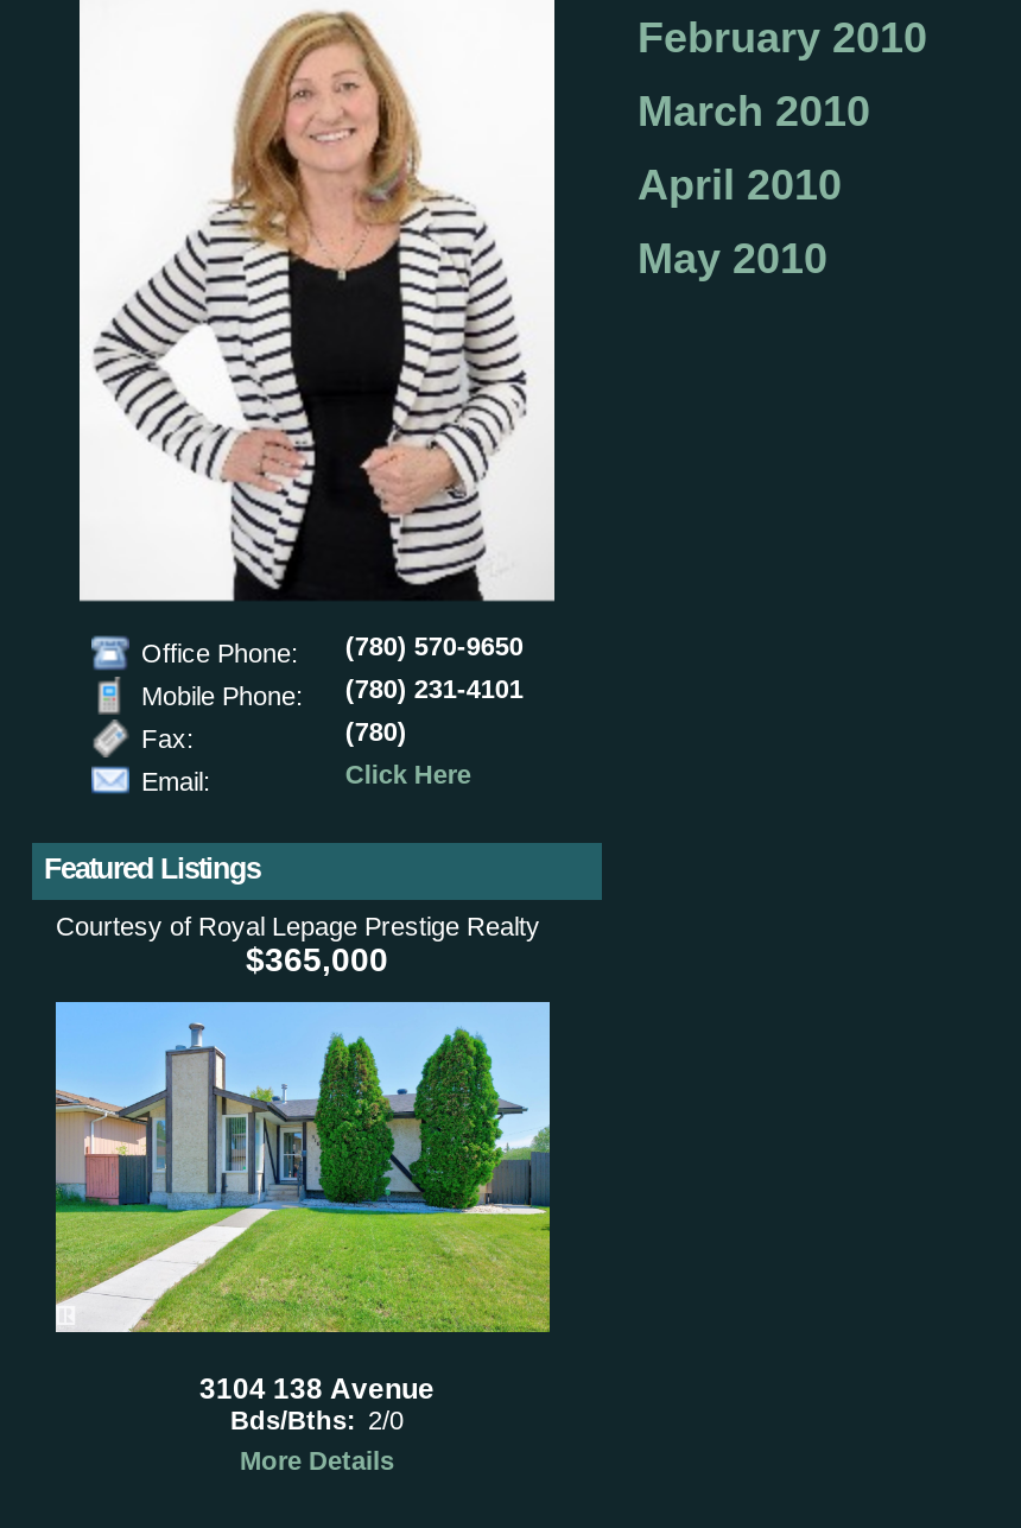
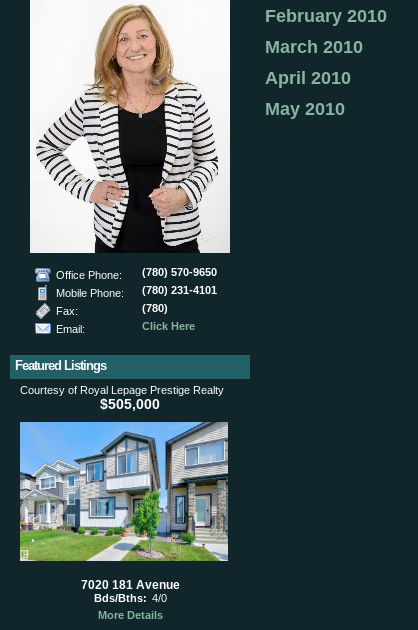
- $365,000
+ $505,000

- [image]
- 3104 138 Avenue
+ [image]
+ 7020 181 Avenue

- Bds/Bths: 2/0
+ Bds/Bths: 4/0
